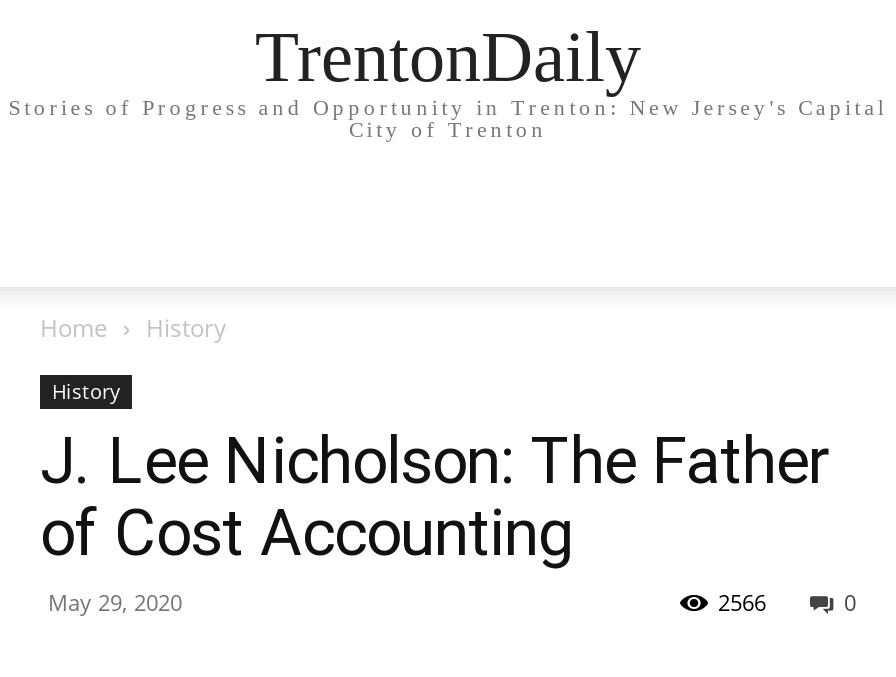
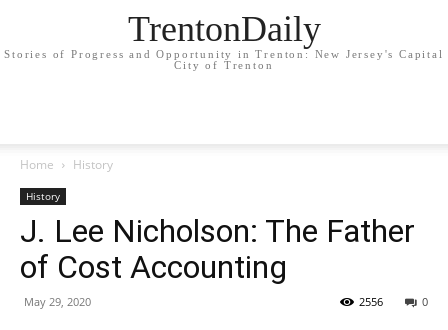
- 2566
+ 2556
